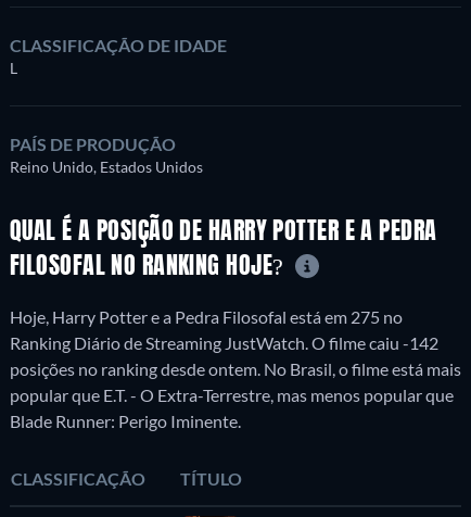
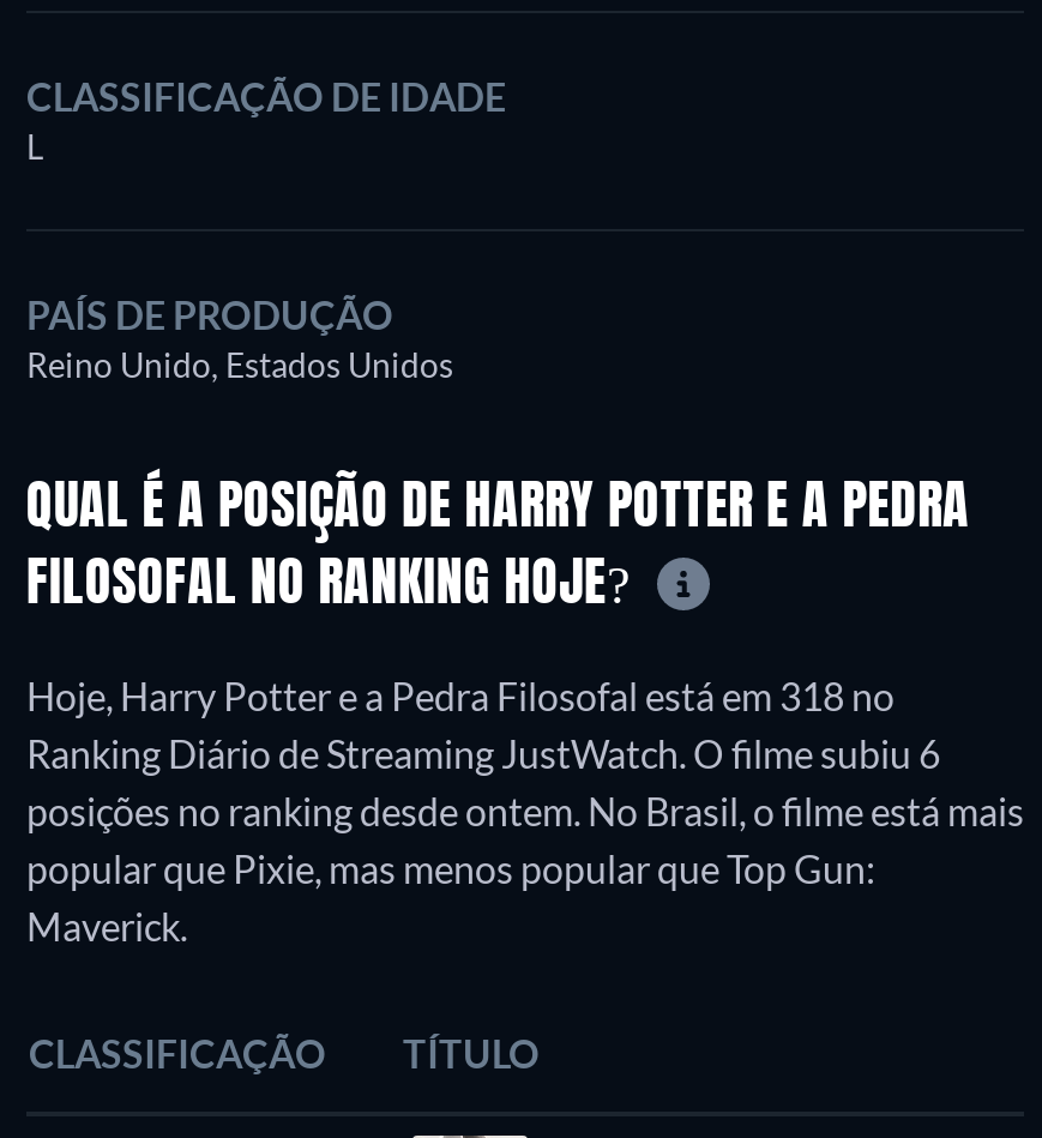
- Hoje, Harry Potter e a Pedra Filosofal está em 275 no
+ Hoje, Harry Potter e a Pedra Filosofal está em 318 no

- Ranking Diário de Streaming JustWatch. O filme caiu -142
+ Ranking Diário de Streaming JustWatch. O filme subiu 6

- popular que E.T. - O Extra-Terrestre, mas menos popular que
- Blade Runner: Perigo Iminente.
+ popular que Pixie, mas menos popular que Top Gun:
+ Maverick.
